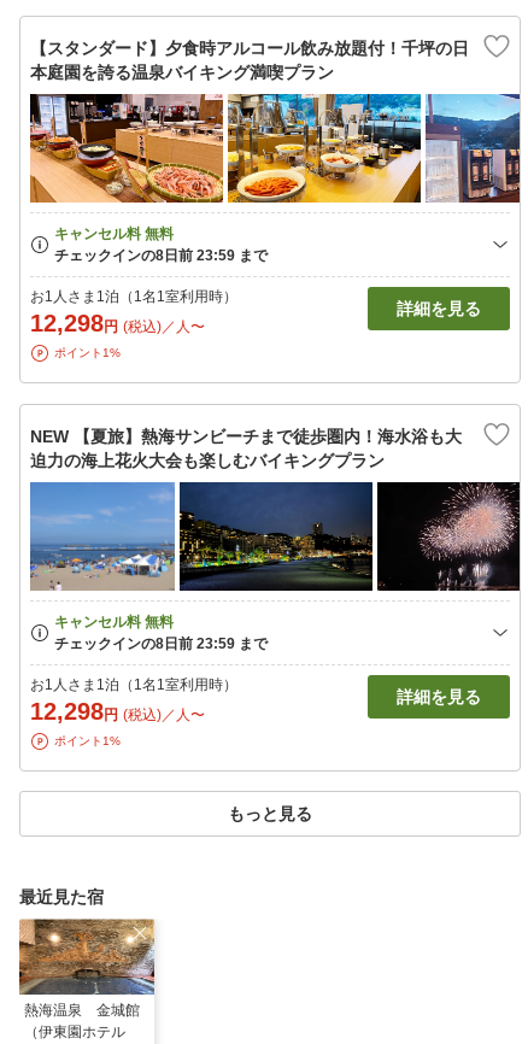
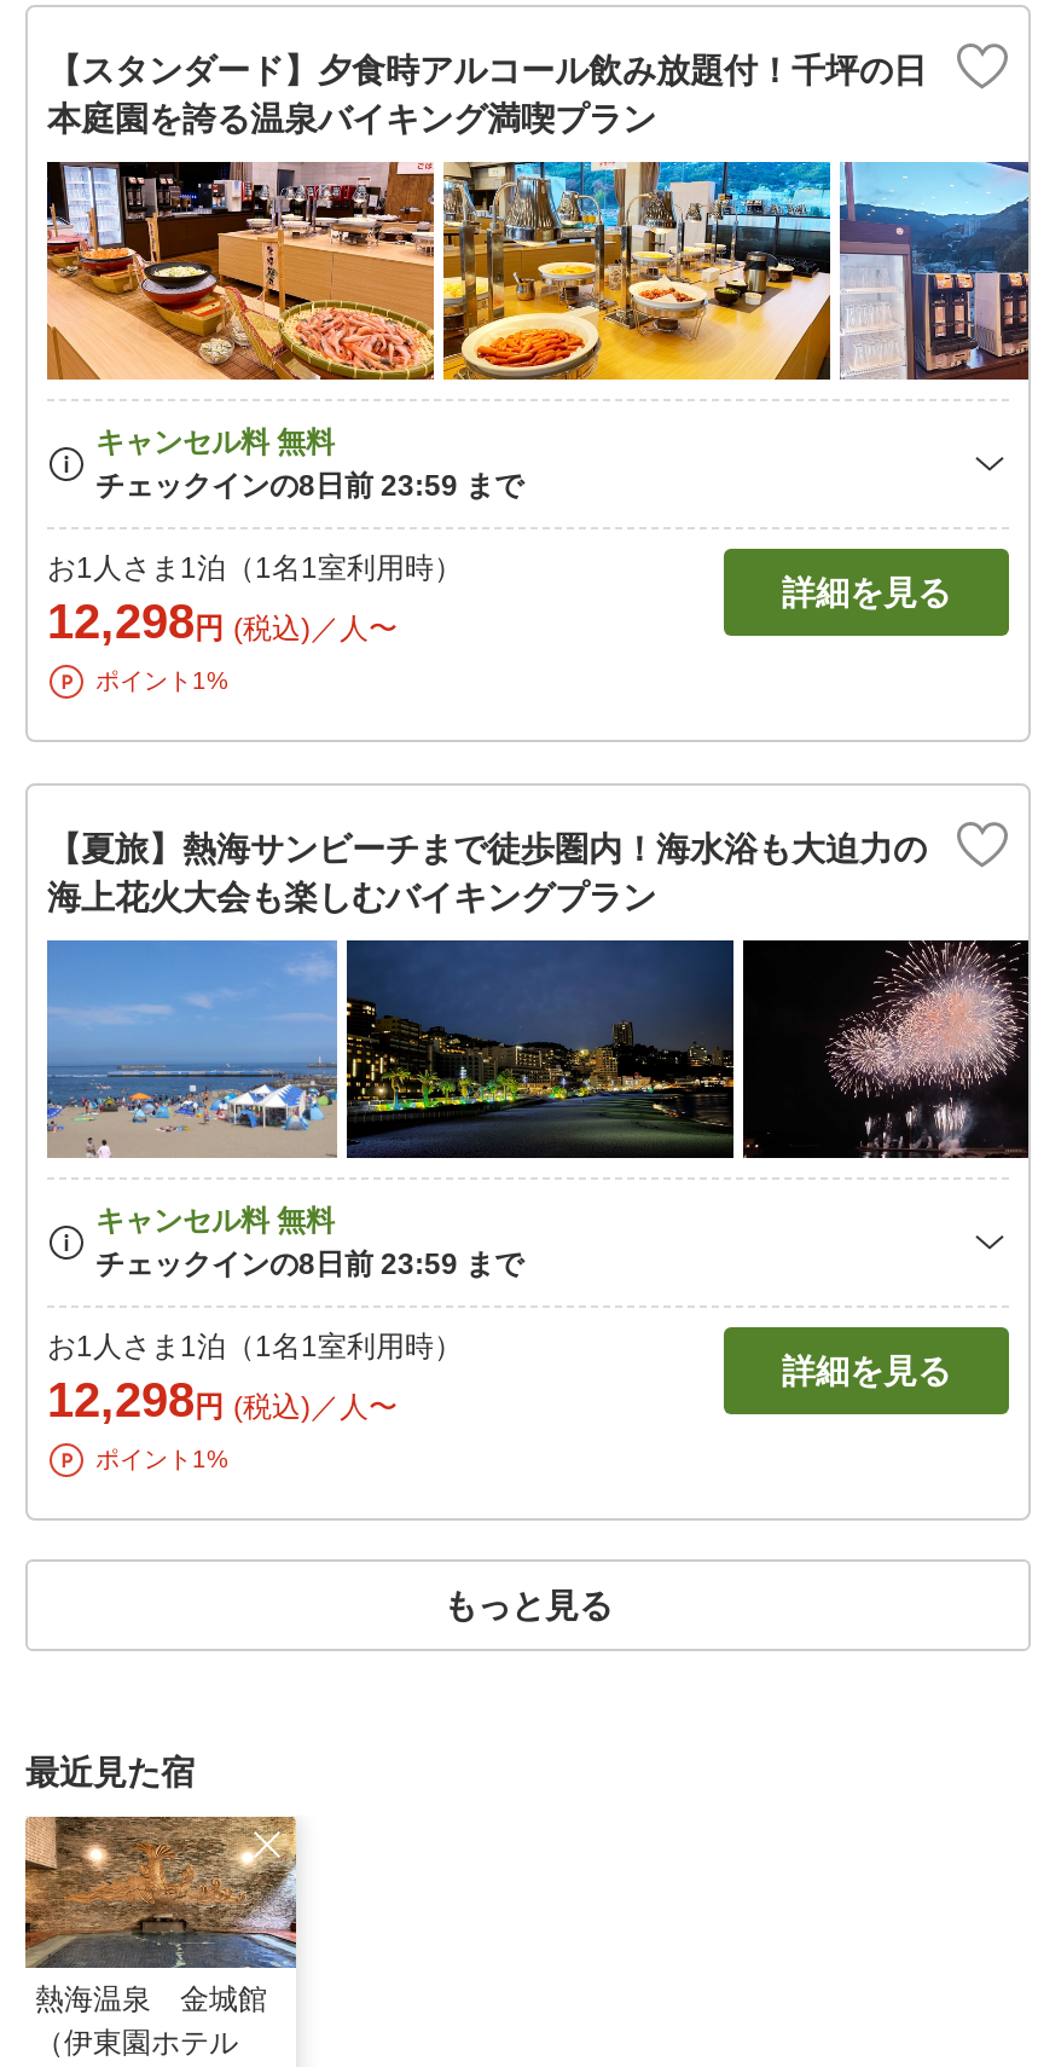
- NEW 【夏旅】熱海サンビーチまで徒歩圏内！海水浴も大
- 迫力の海上花火大会も楽しむバイキングプラン
+ 【夏旅】熱海サンビーチまで徒歩圏内！海水浴も大迫力の
+ 海上花火大会も楽しむバイキングプラン
